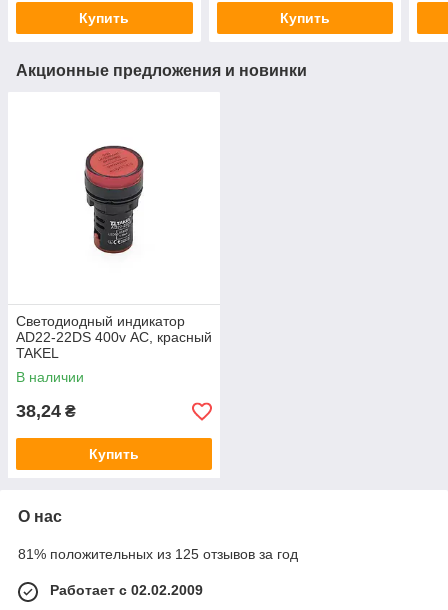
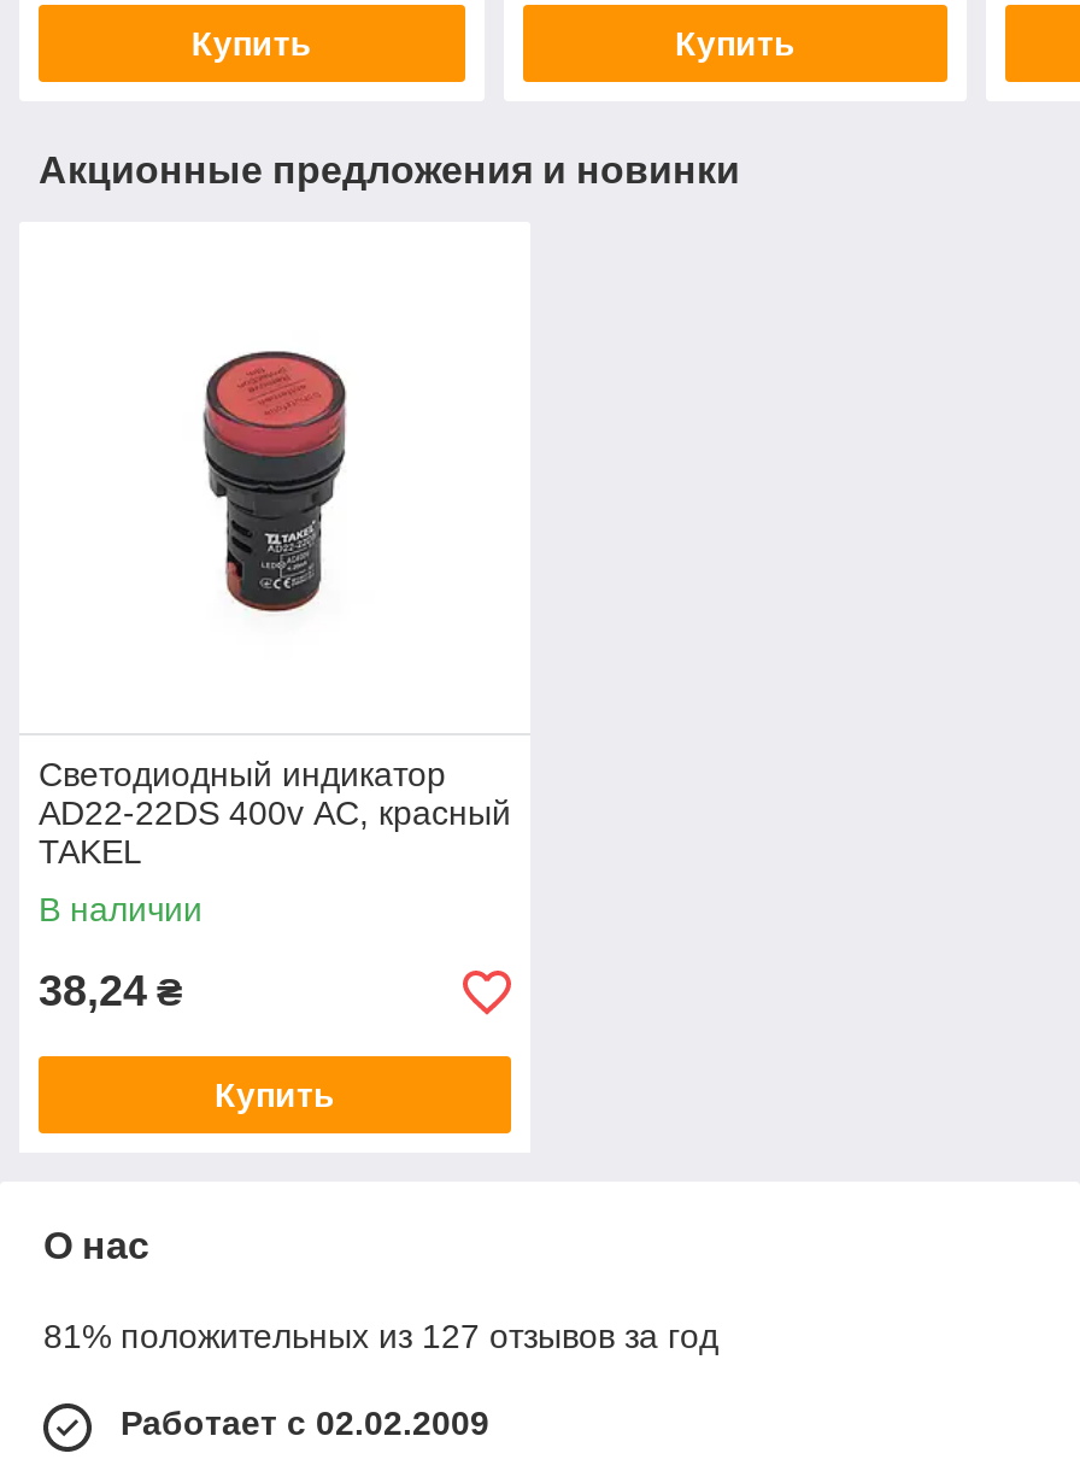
- 81% положительных из 125 отзывов за год
+ 81% положительных из 127 отзывов за год
